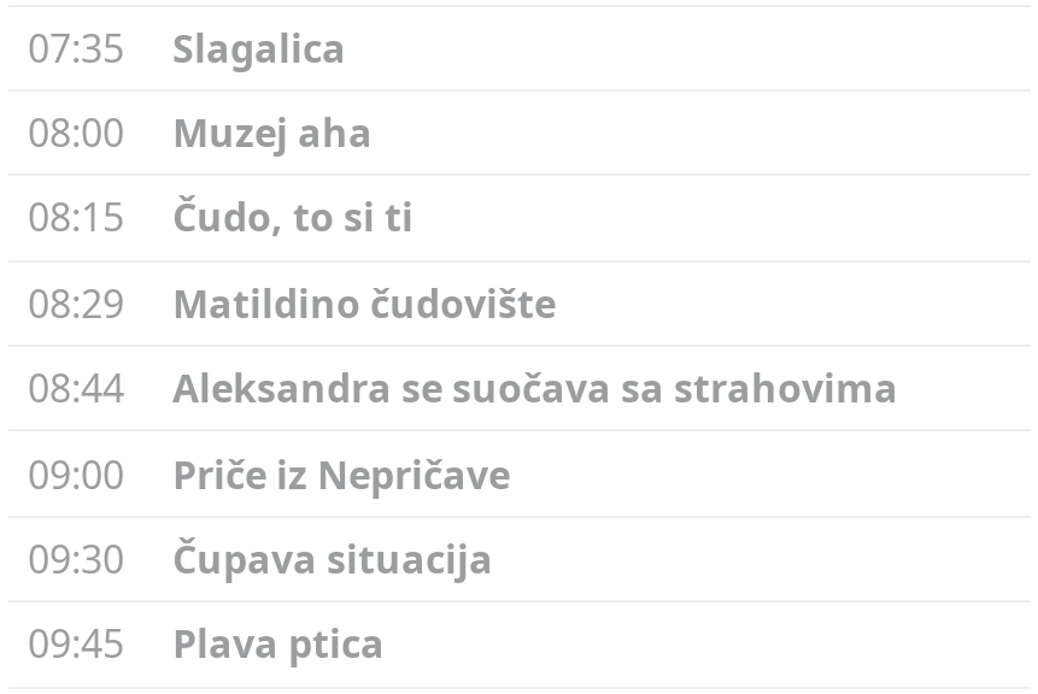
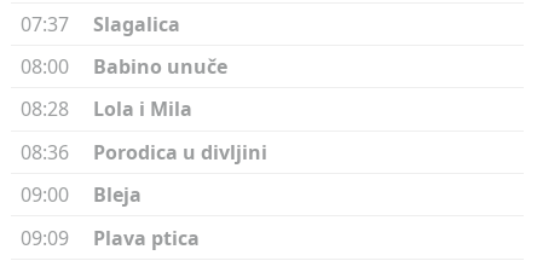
- 07:35 Slagalica
+ 07:37 Slagalica

- Muzej aha
- 08:15
- Čudo, to si ti
- 08:29
- Matildino čudovište
- 08:44
- Aleksandra se suočava sa strahovima
+ Babino unuče
+ 08:28
+ Lola i Mila
+ 08:36
+ Porodica u divljini

- Priče iz Nepričave
- 09:30
- Čupava situacija
- 09:45
+ Bleja
+ 09:09
